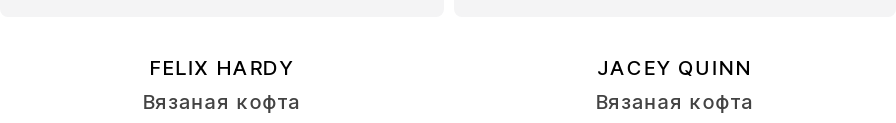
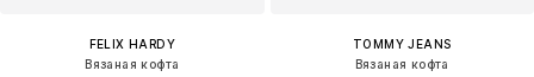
- JACEY QUINN
+ TOMMY JEANS
